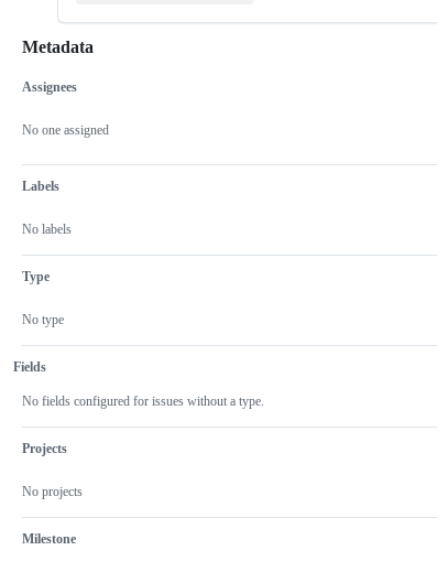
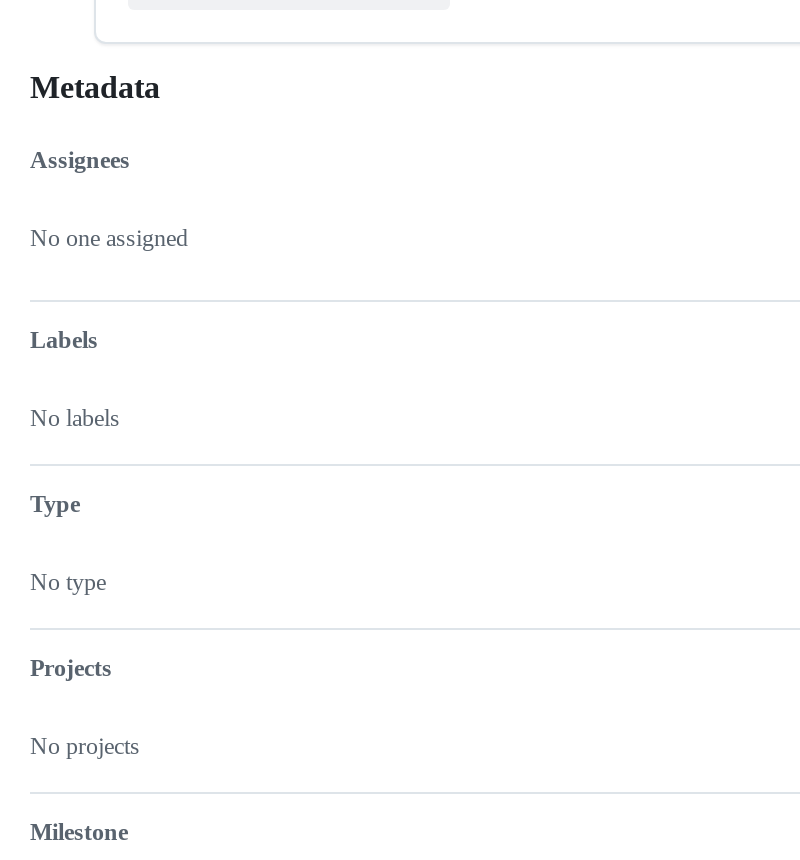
- Fields
- No fields configured for issues without a type.
